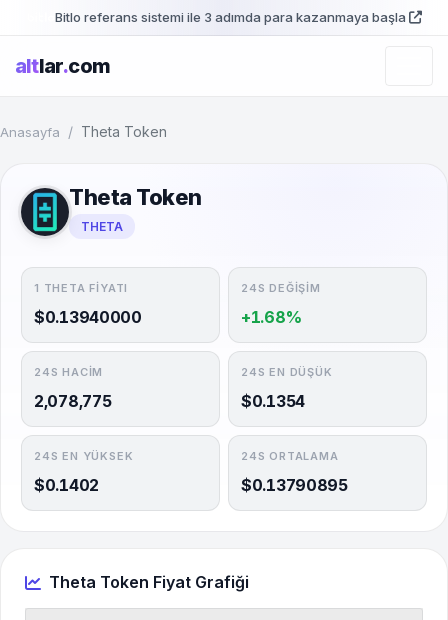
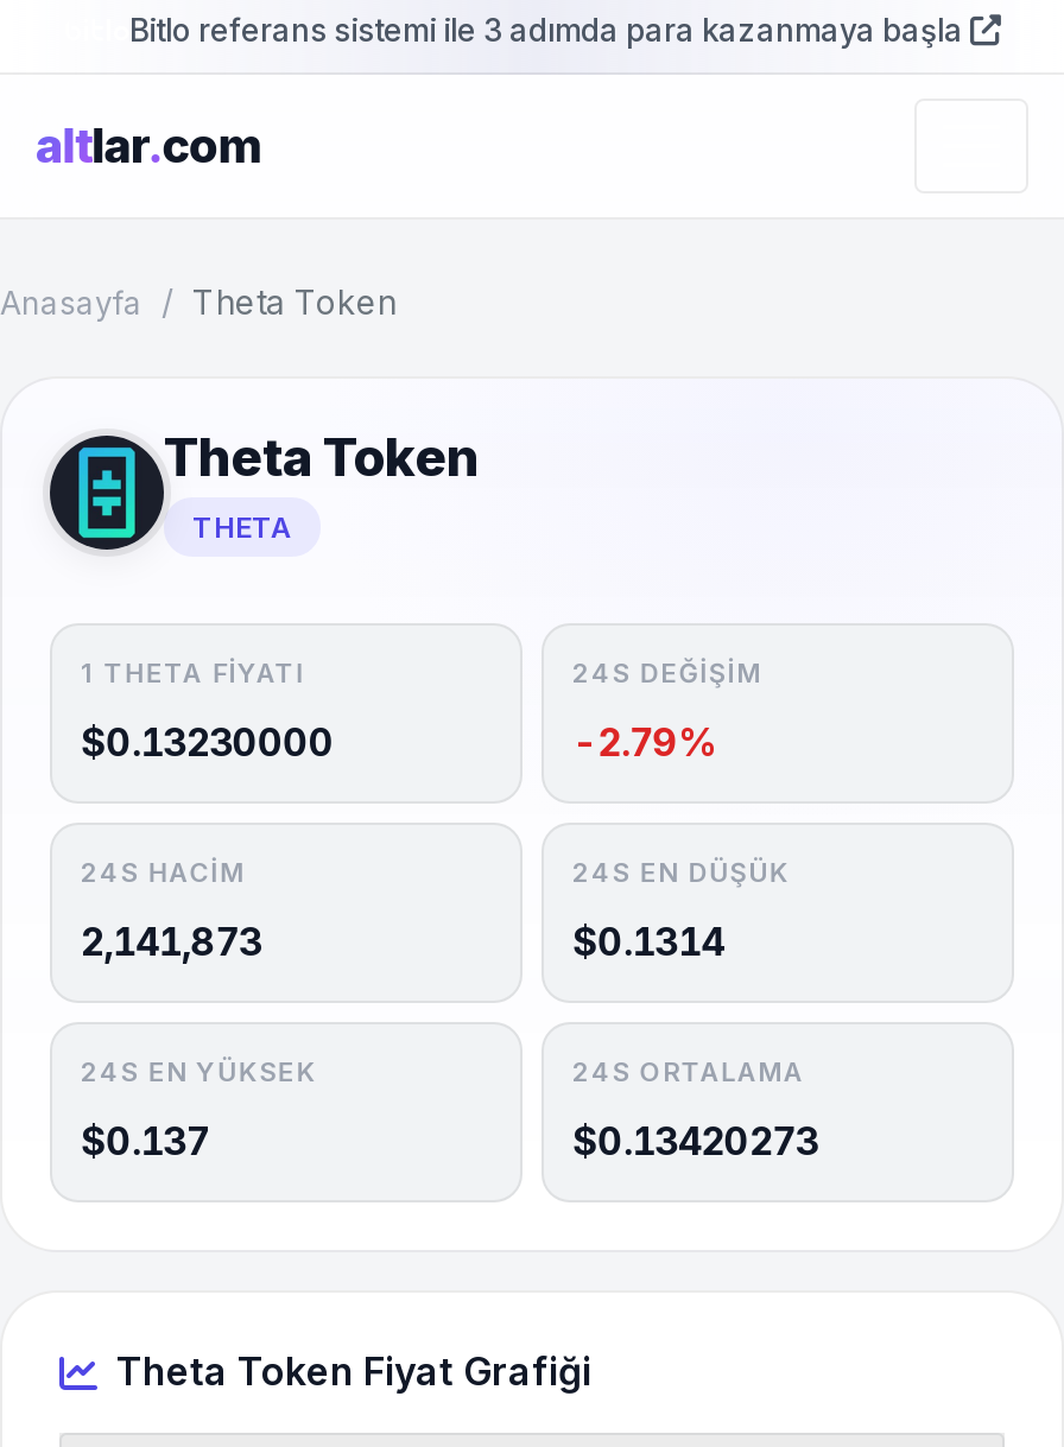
- $0.13940000
+ $0.13230000

- +1.68%
+ -2.79%

- 2,078,775
+ 2,141,873

- $0.1354
+ $0.1314

- $0.1402
+ $0.137

- $0.13790895
+ $0.13420273
